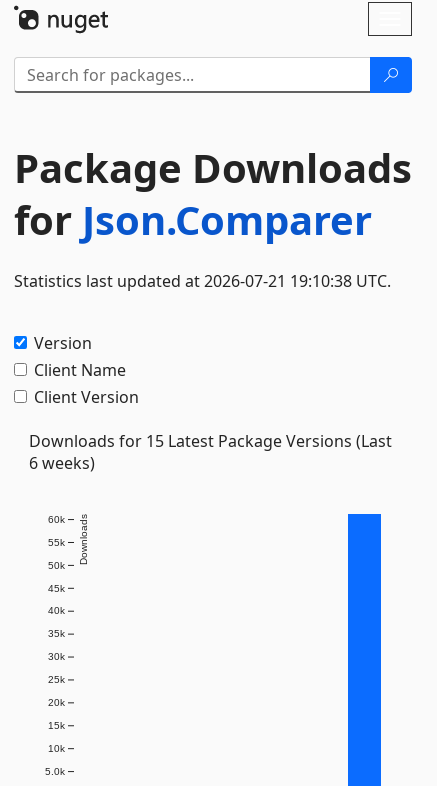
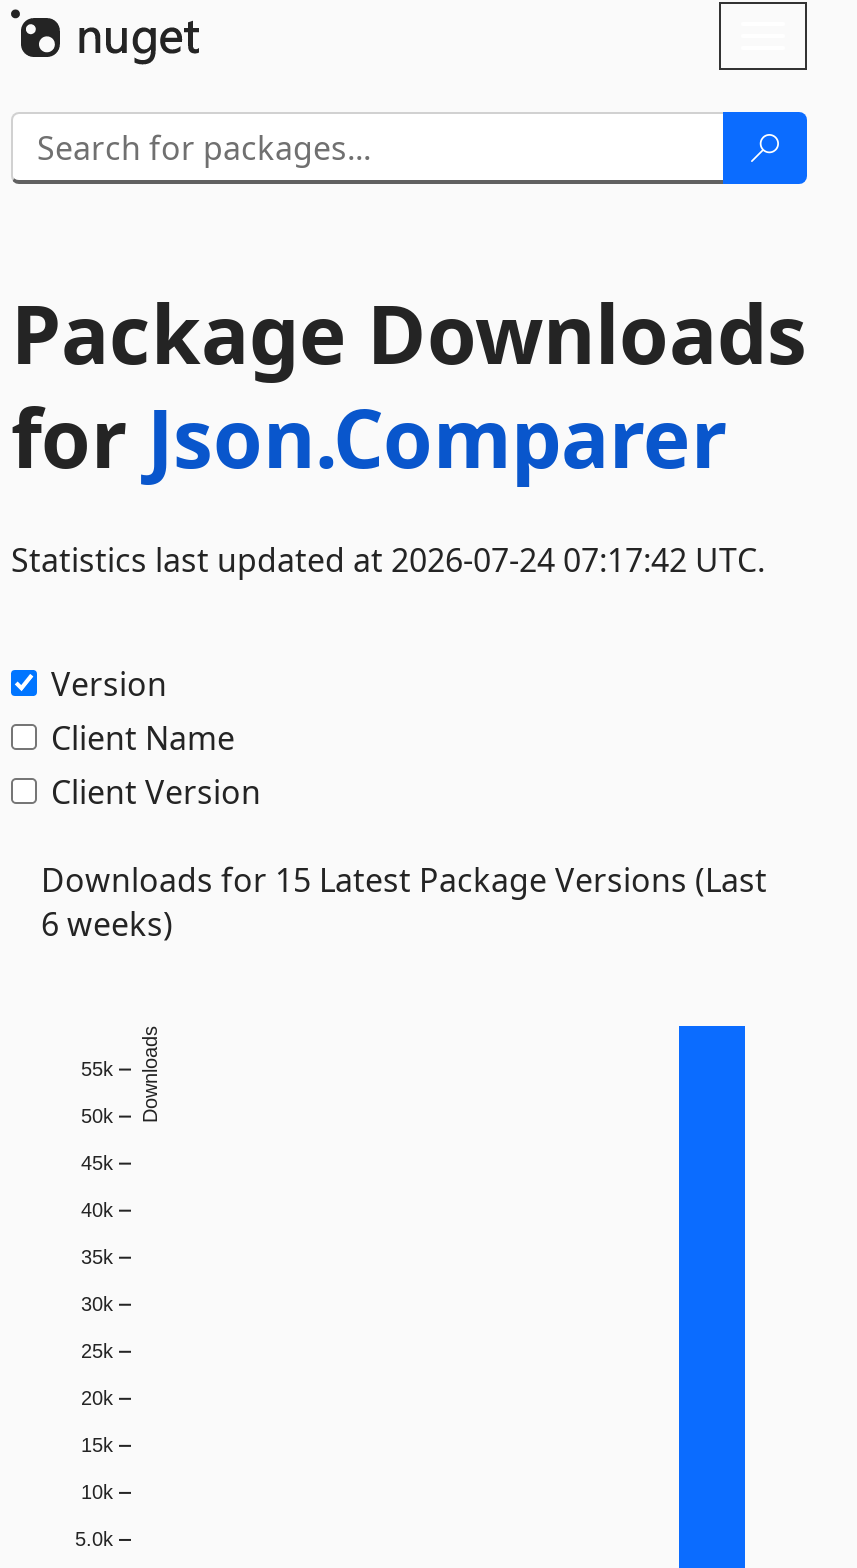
- Statistics last updated at 2026-07-21 19:10:38 UTC.
+ Statistics last updated at 2026-07-24 07:17:42 UTC.

- 60k
